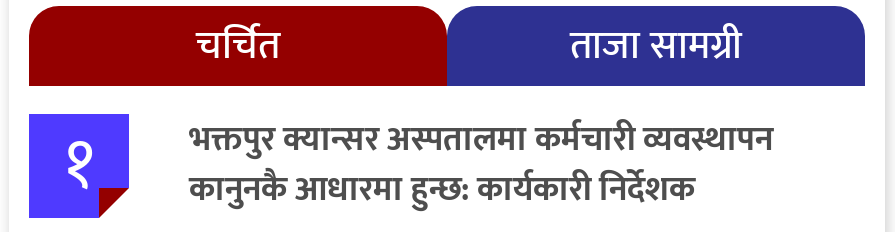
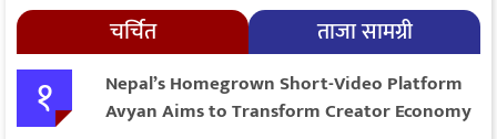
- भक्तपुर क्यान्सर अस्पतालमा कर्मचारी व्यवस्थापन
- कानुनकै आधारमा हुन्छ: कार्यकारी निर्देशक
+ Nepal’s Homegrown Short-Video Platform
+ Avyan Aims to Transform Creator Economy
